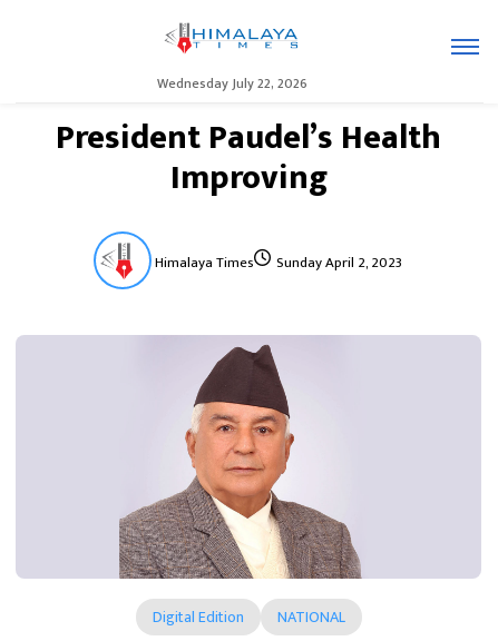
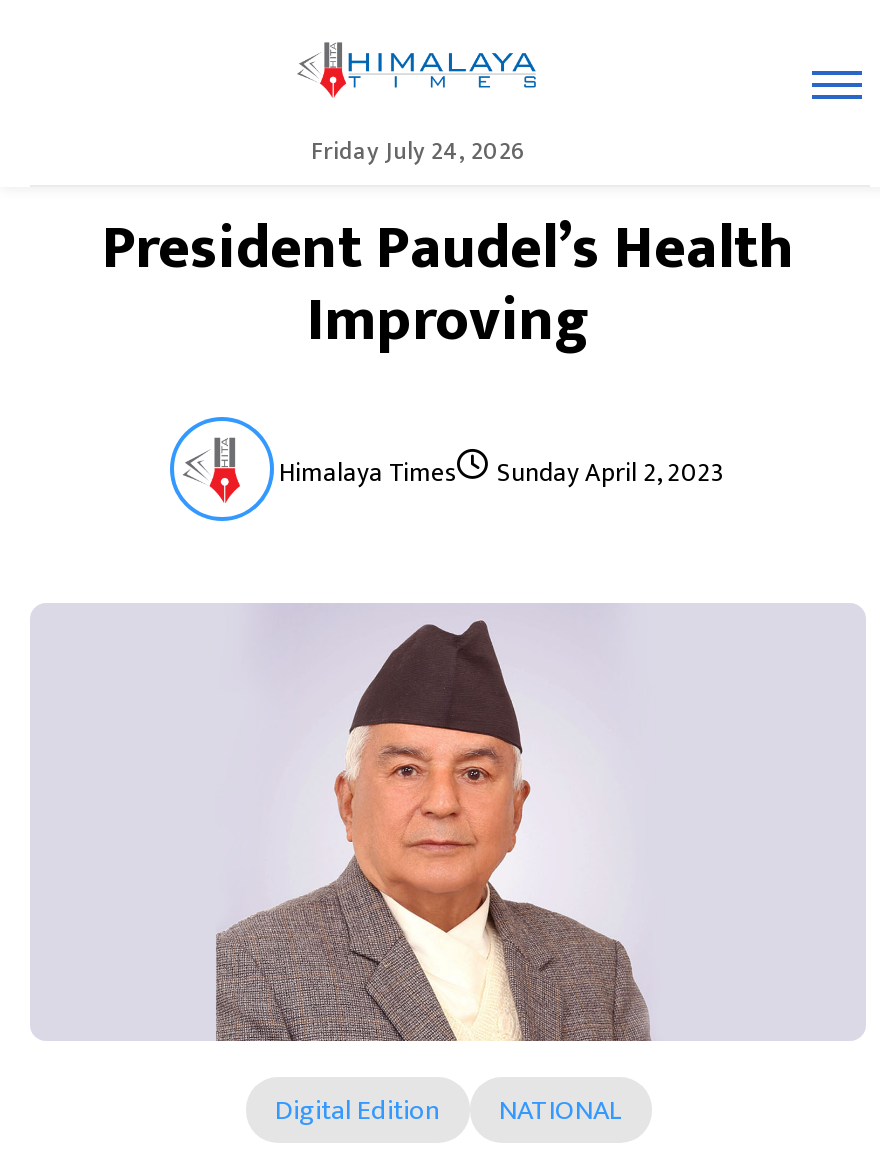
- Wednesday July 22, 2026
+ Friday July 24, 2026
